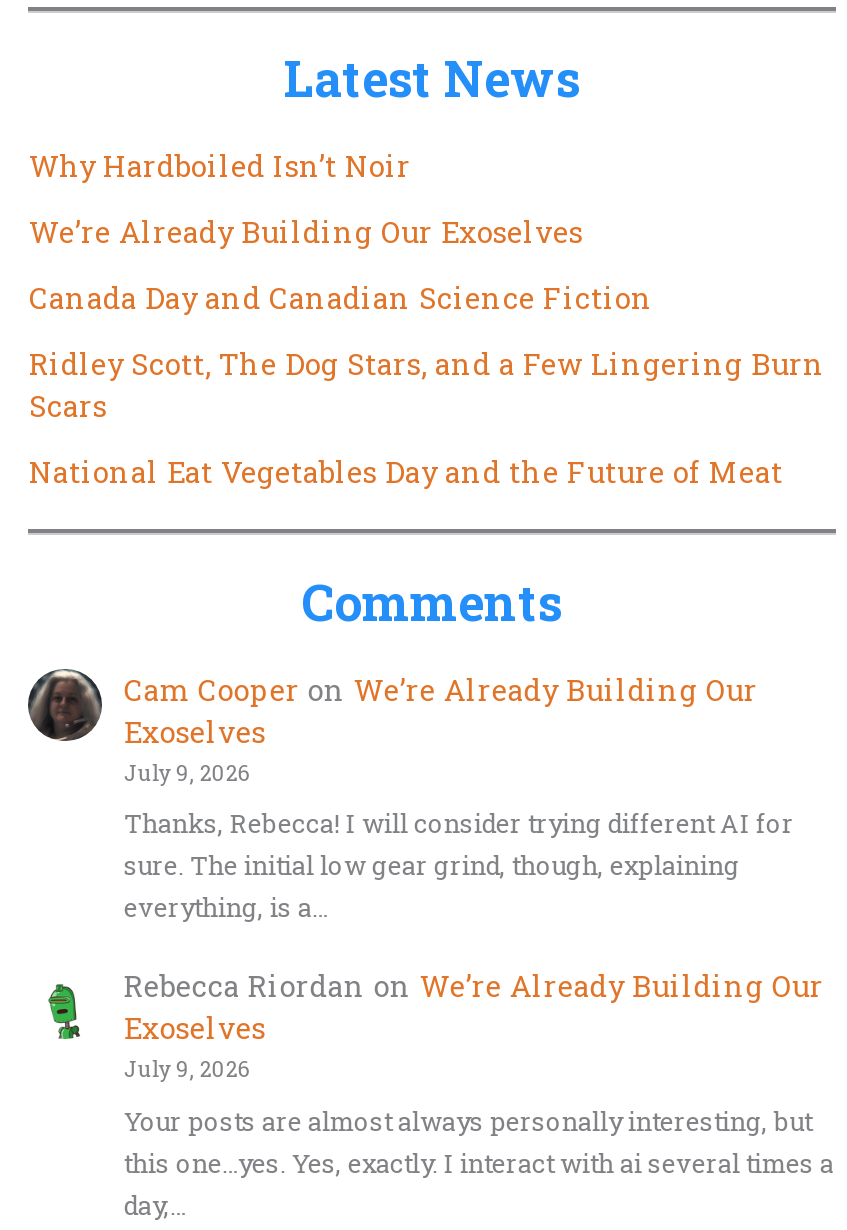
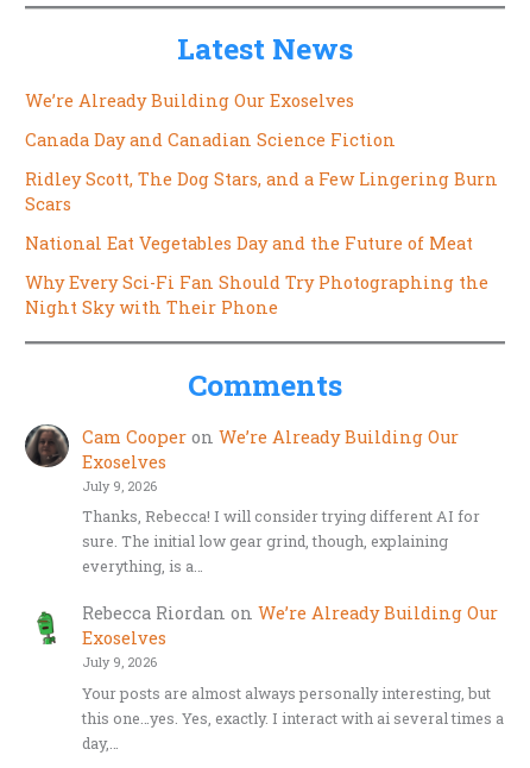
- Why Hardboiled Isn’t Noir

moved up: We’re Already Building Our Exoselves | Canada Day and Canadian Science Fiction | Ridley Scott, The Dog Stars, and a Few Lingering Burn | Scars | National Eat Vegetables Day and the Future of Meat

+ Why Every Sci-Fi Fan Should Try Photographing the
+ Night Sky with Their Phone
